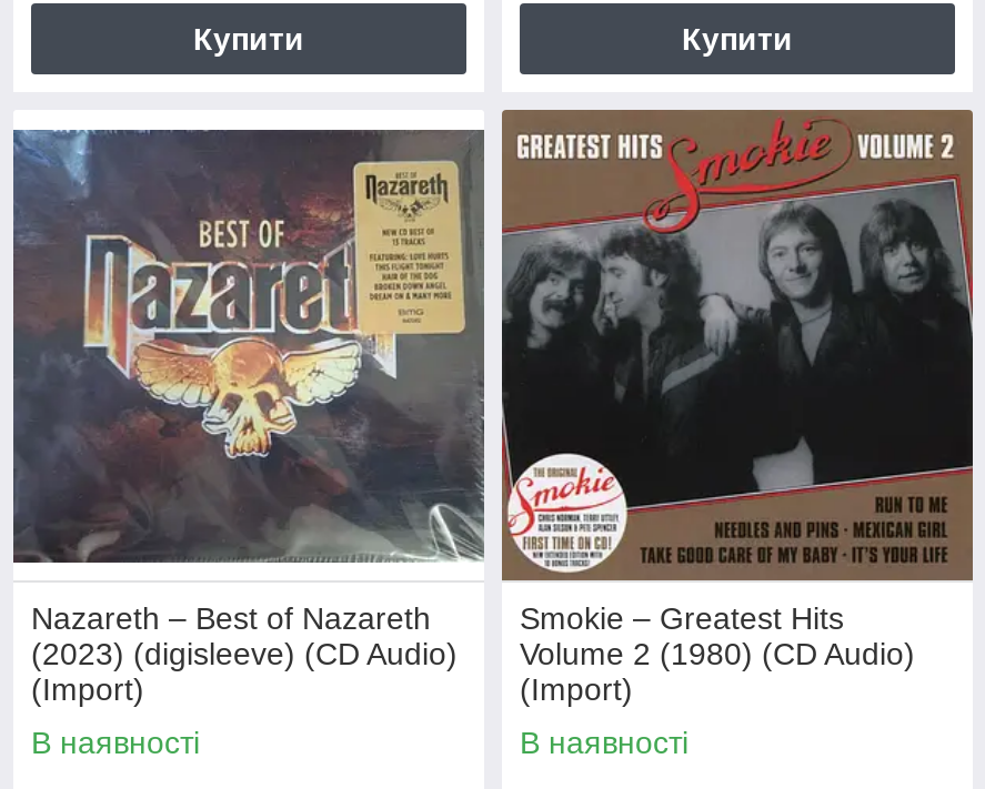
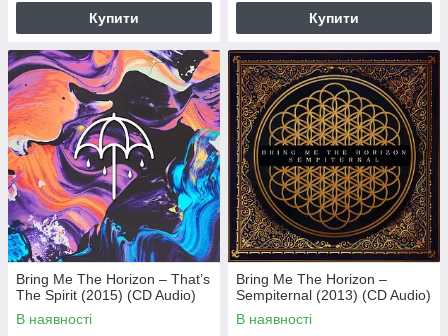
- [image]
- Smokie – Greatest Hits
- Volume 2 (1980) (CD Audio)
- (Import)
+ [image]
+ Bring Me The Horizon –
+ Sempiternal (2013) (CD Audio)

- [image]
- Nazareth – Best of Nazareth
- (2023) (digisleeve) (CD Audio)
- (Import)
+ [image]
+ Bring Me The Horizon – That’s
+ The Spirit (2015) (CD Audio)
